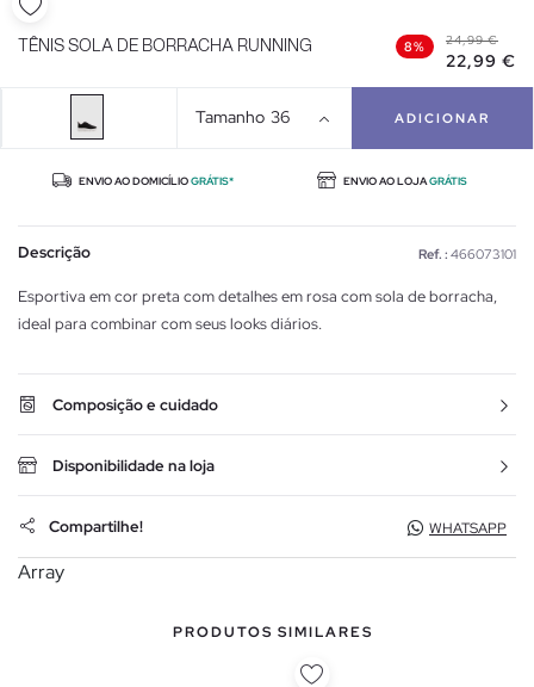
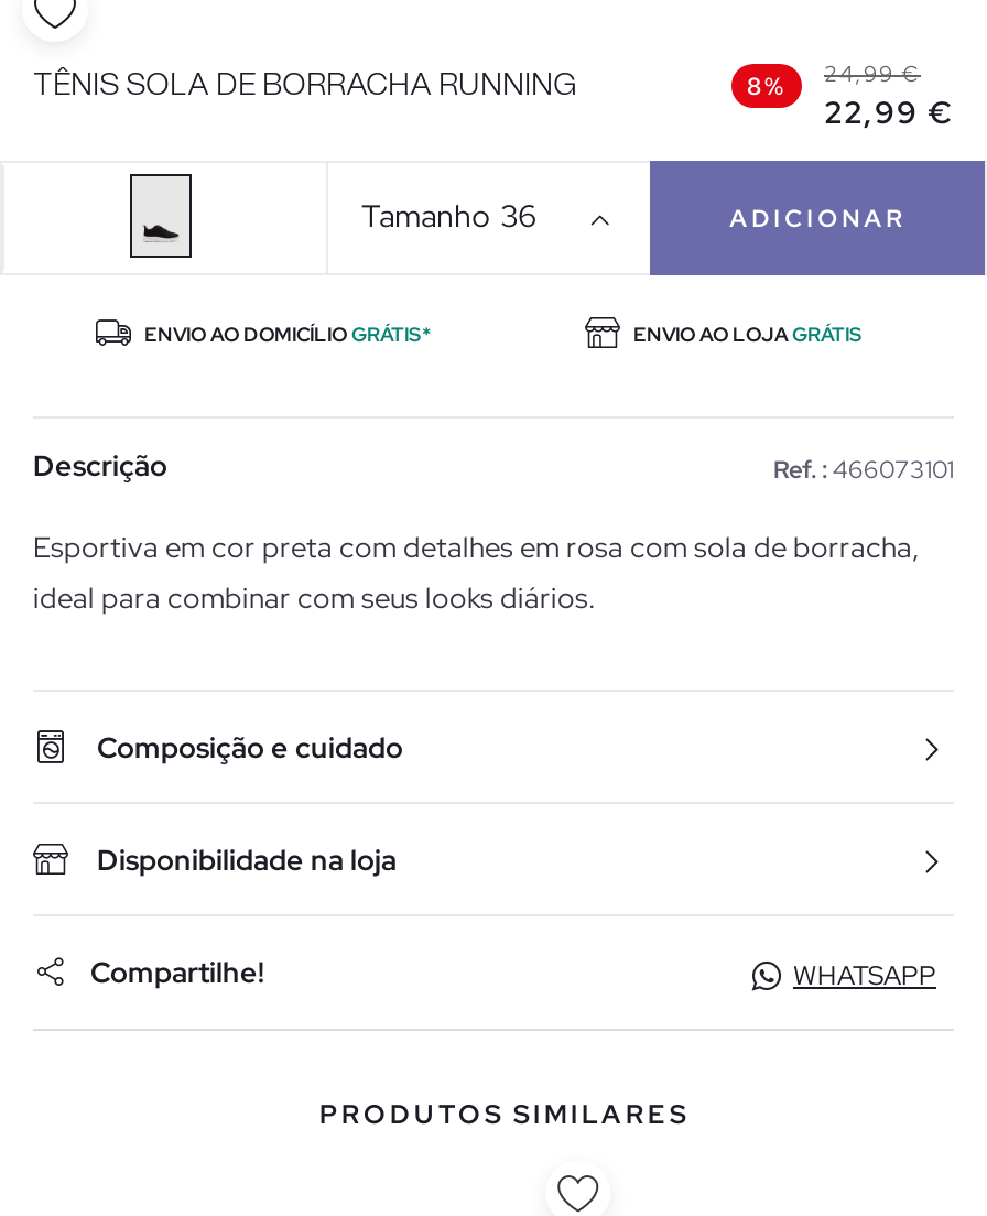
- Array
